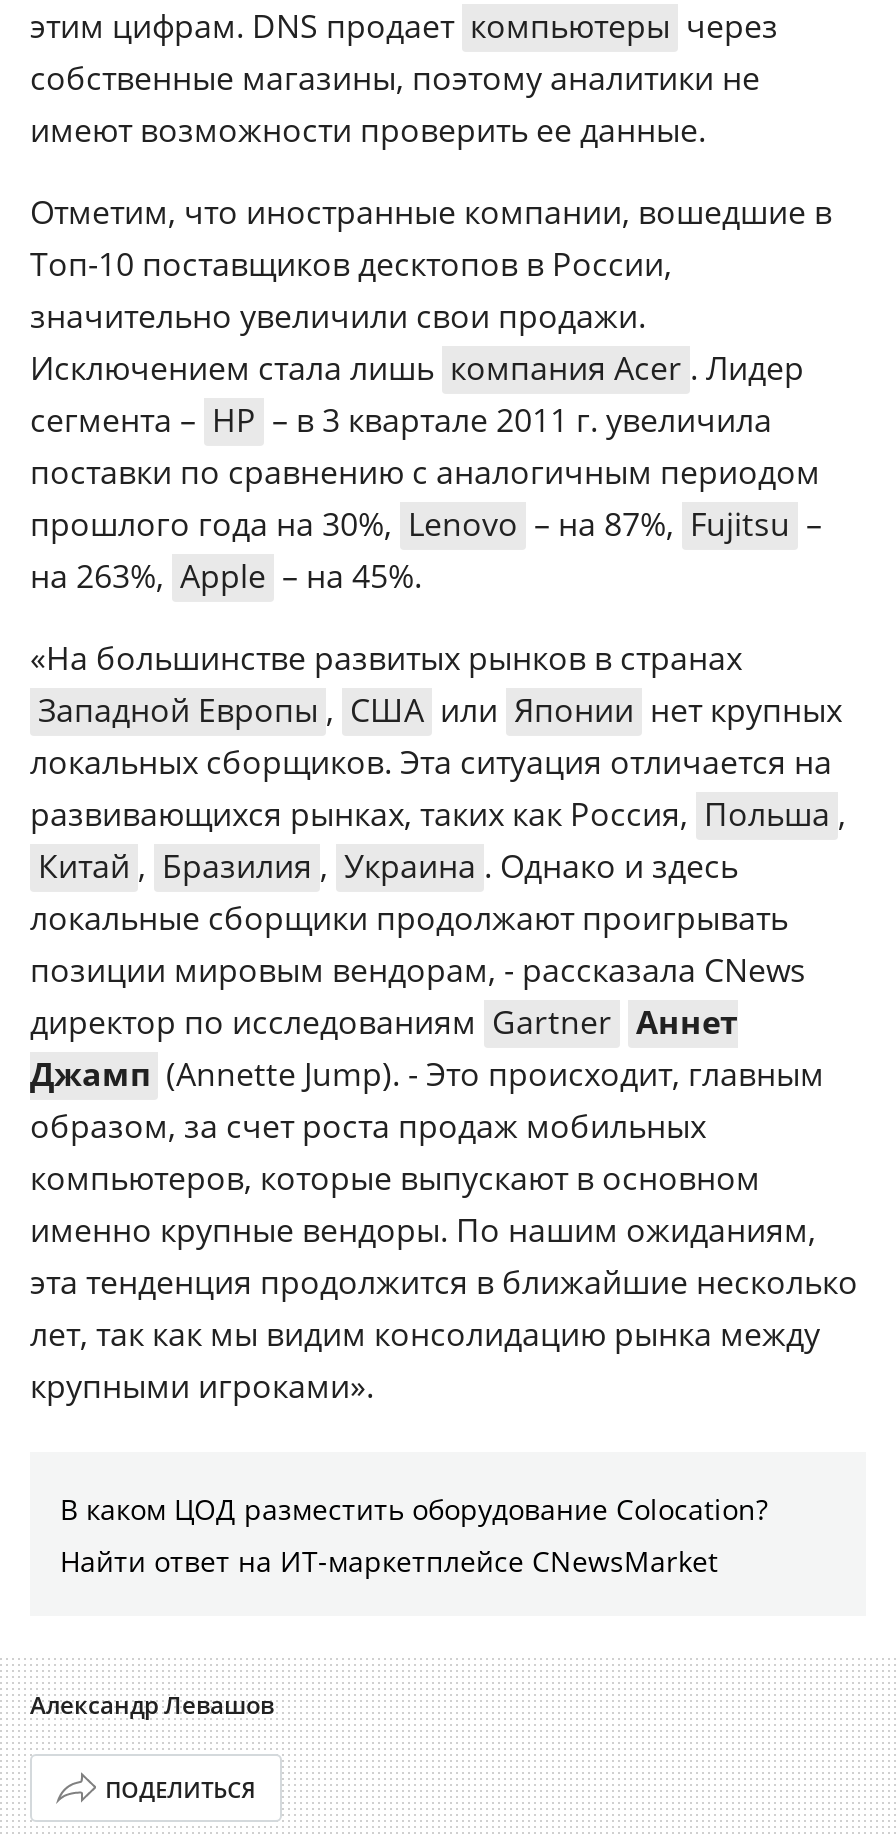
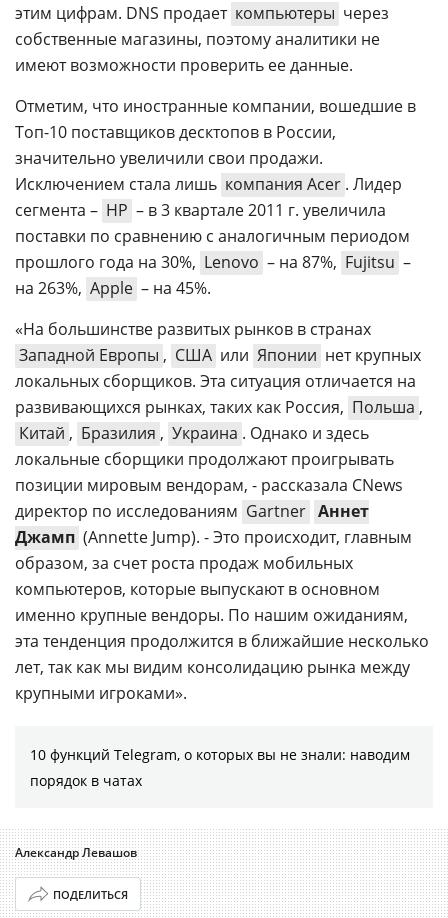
- В каком ЦОД разместить оборудование Colocation?
- Найти ответ на ИТ-маркетплейсе CNewsMarket
+ 10 функций Telegram, о которых вы не знали: наводим
+ порядок в чатах
